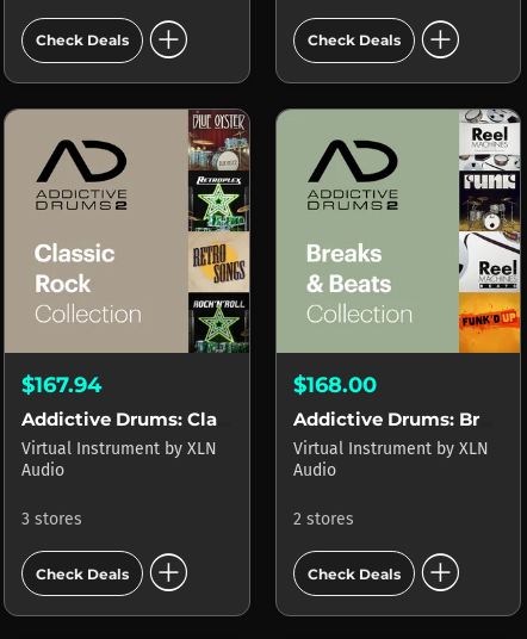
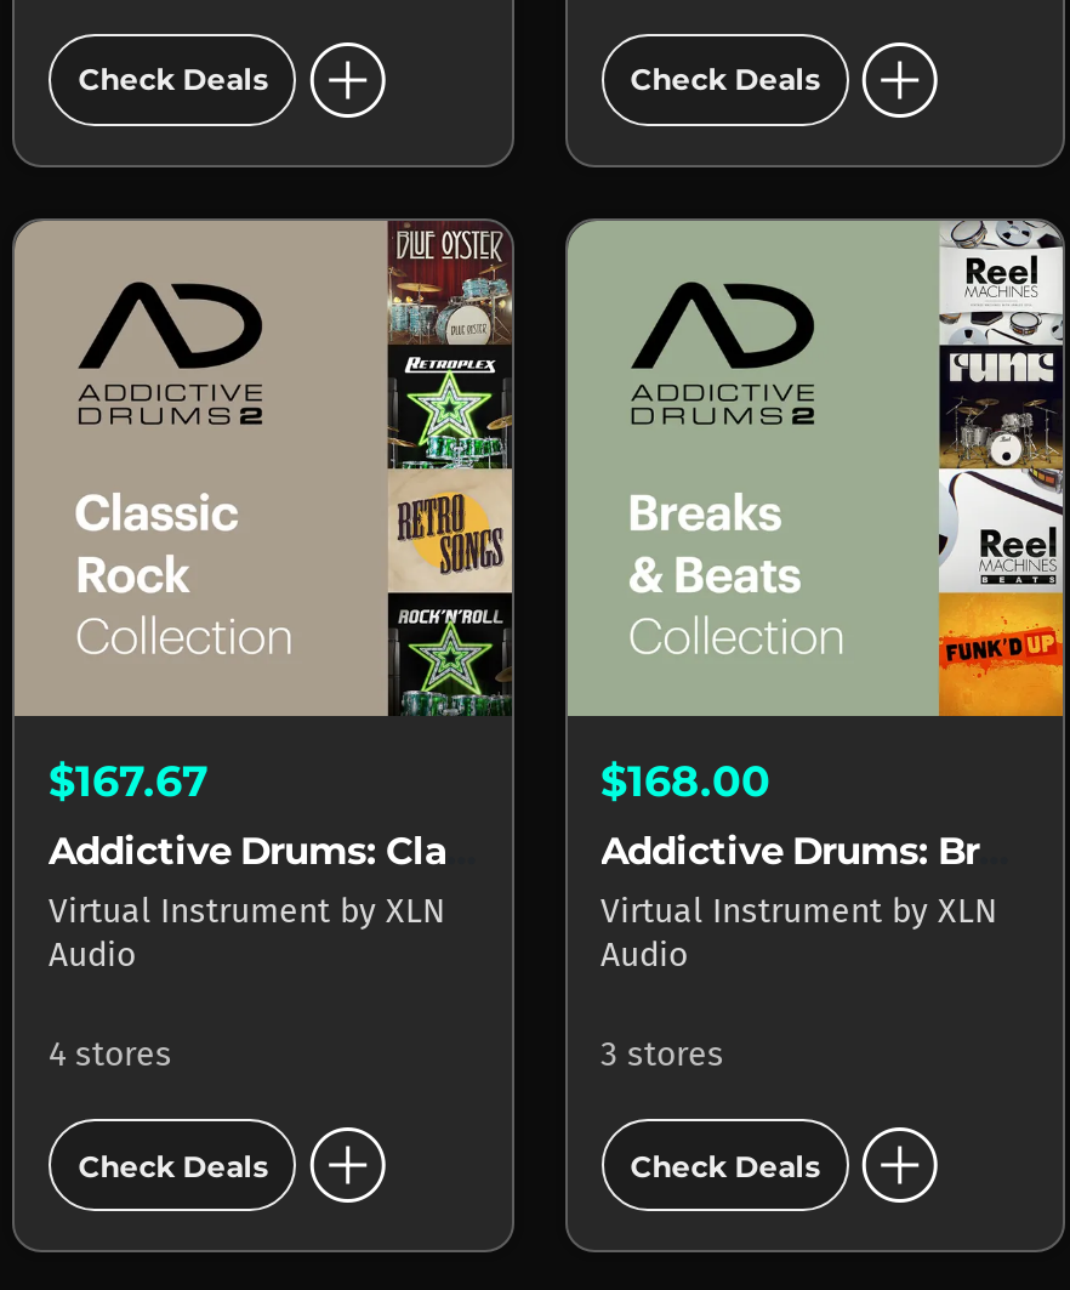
- $167.94
+ $167.67

- 3 stores
+ 4 stores

- 2 stores
+ 3 stores
